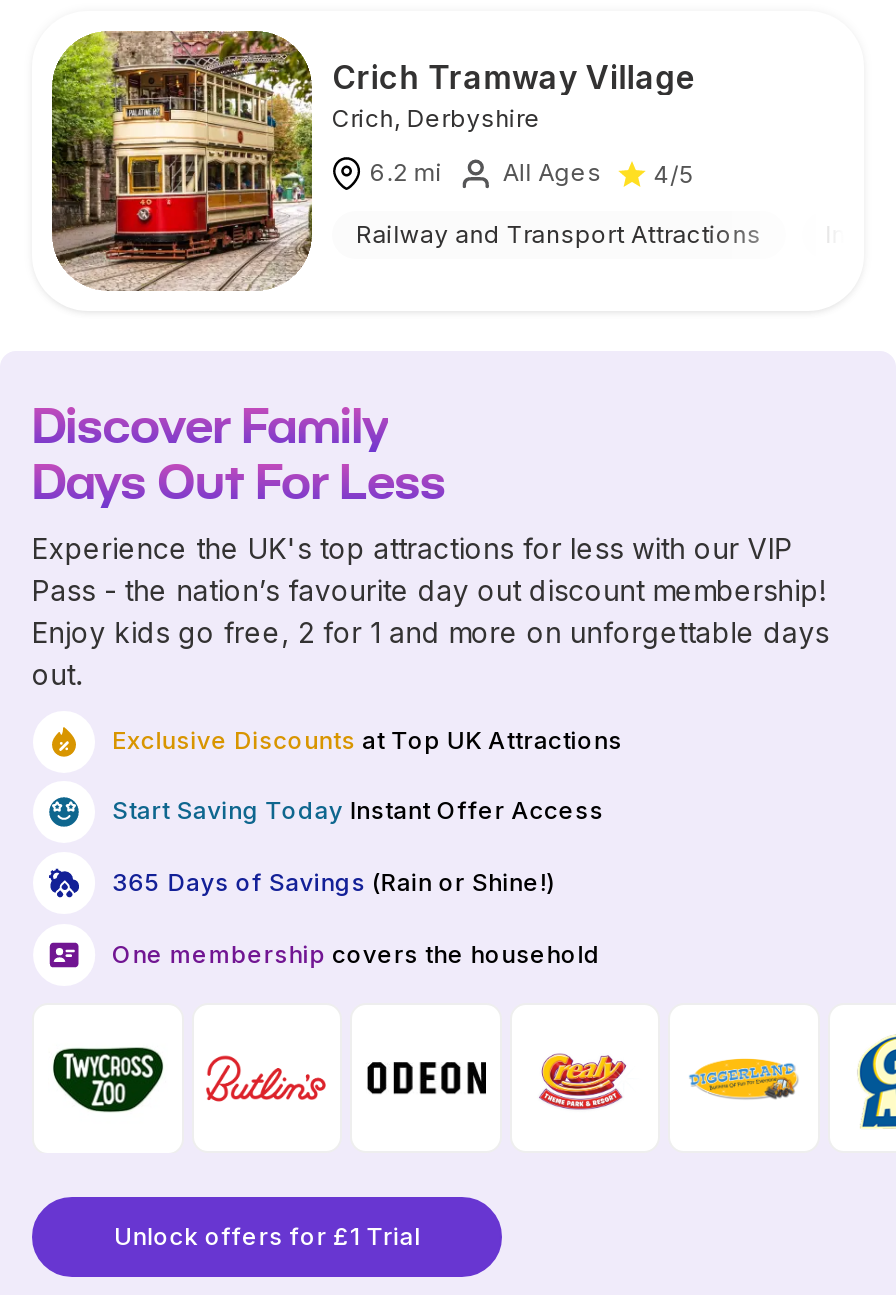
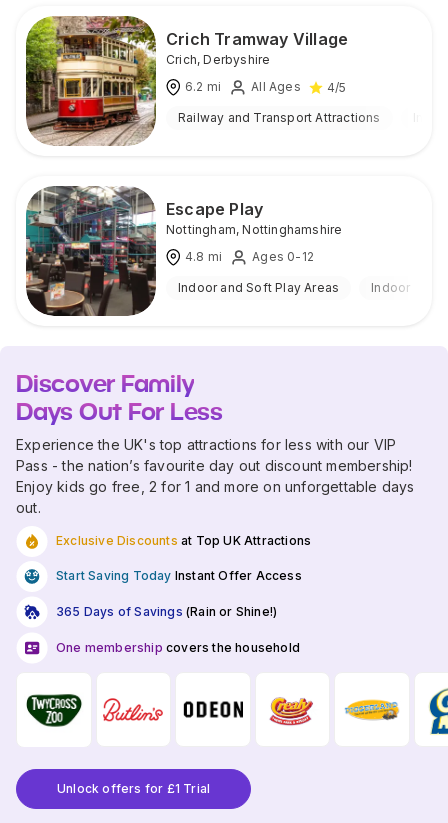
+ [image]
+ Escape Play
+ Nottingham, Nottinghamshire
+ 4.8 mi
+ Ages 0-12
+ Indoor and Soft Play Areas
+ Indoor
